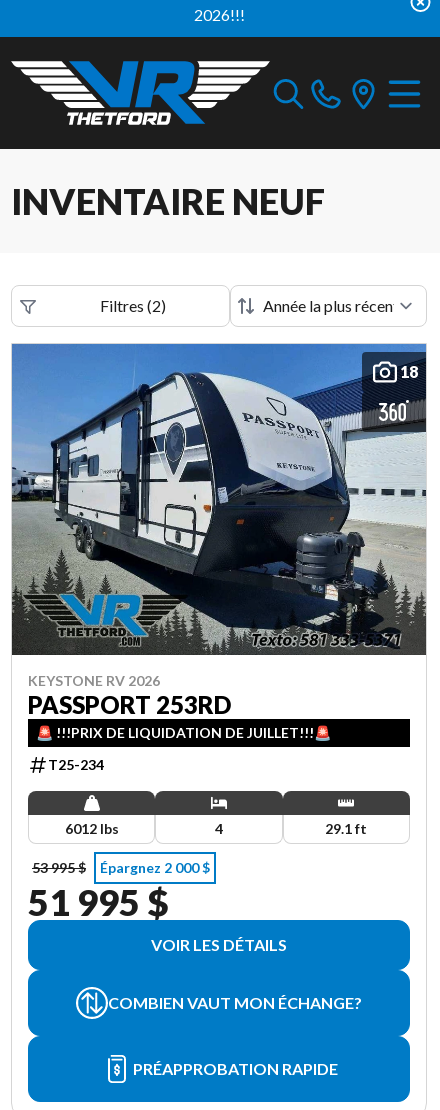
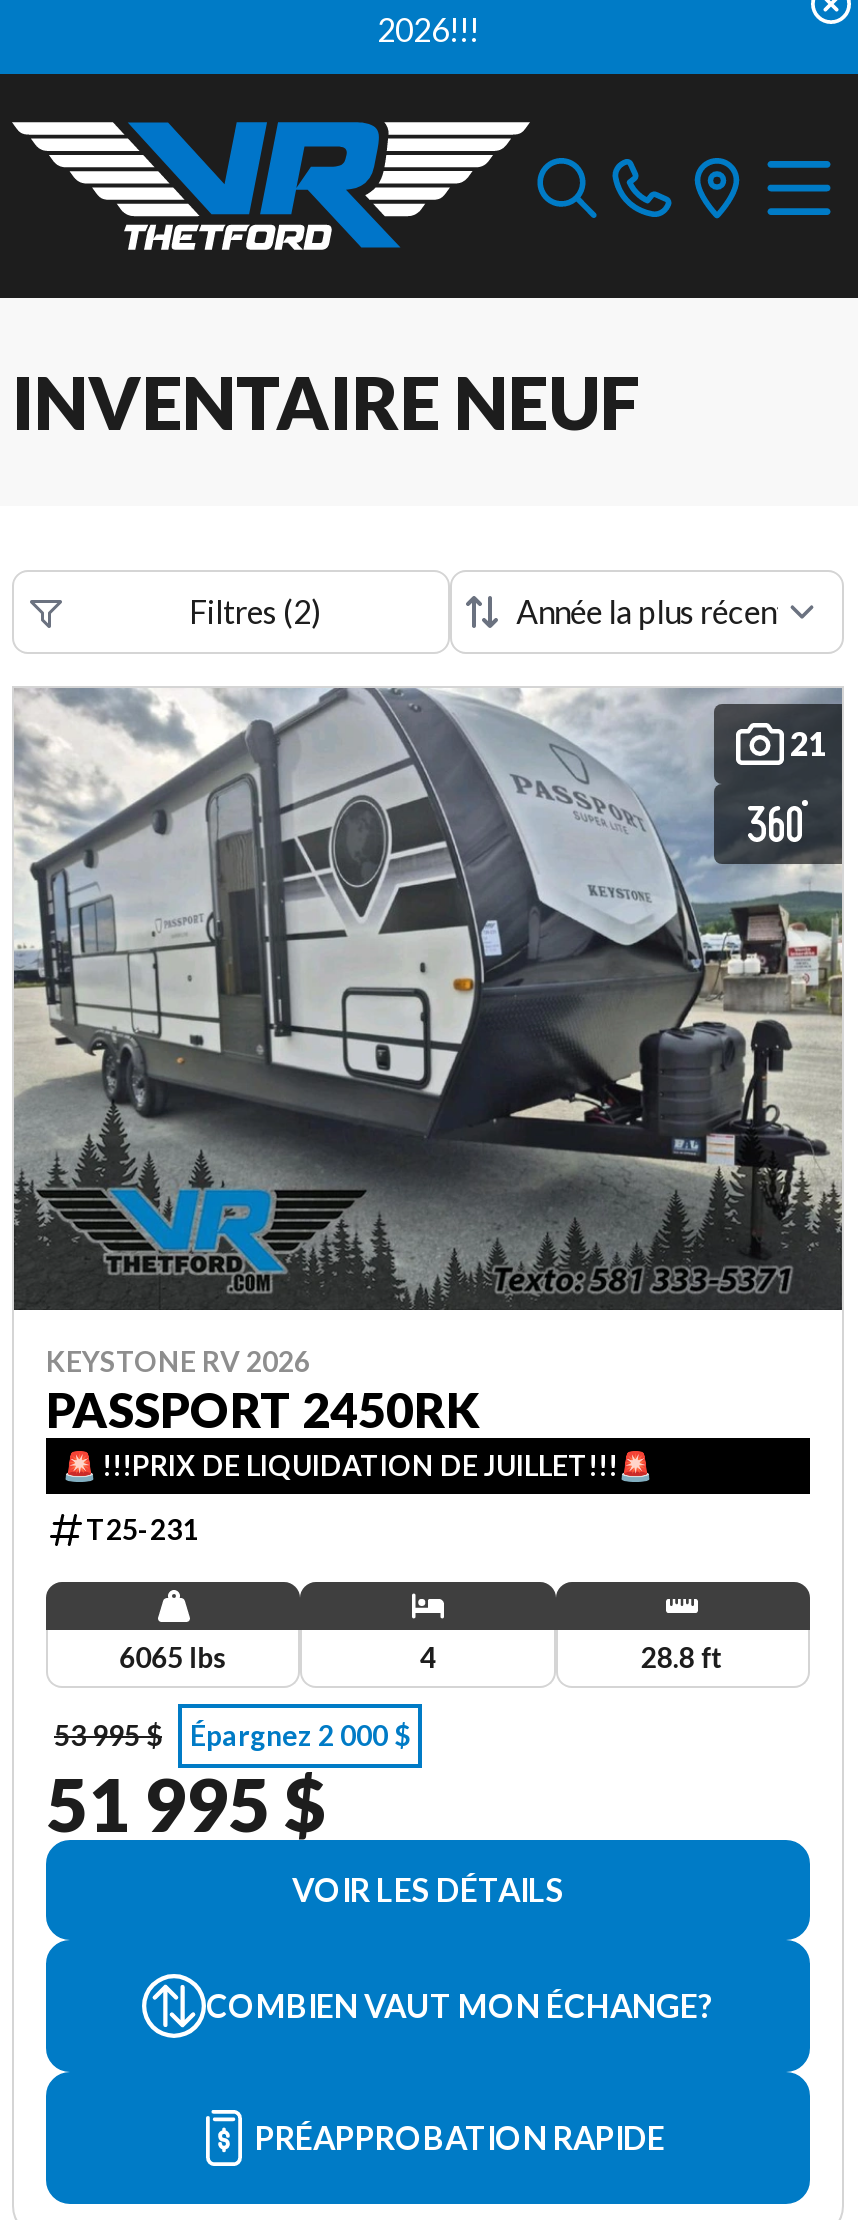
- [image]
- 18
+ [image]
+ 21

- PASSPORT 253RD
+ PASSPORT 2450RK

- T25-234
+ T25-231

- 6012 lbs
+ 6065 lbs

- 29.1 ft
+ 28.8 ft
